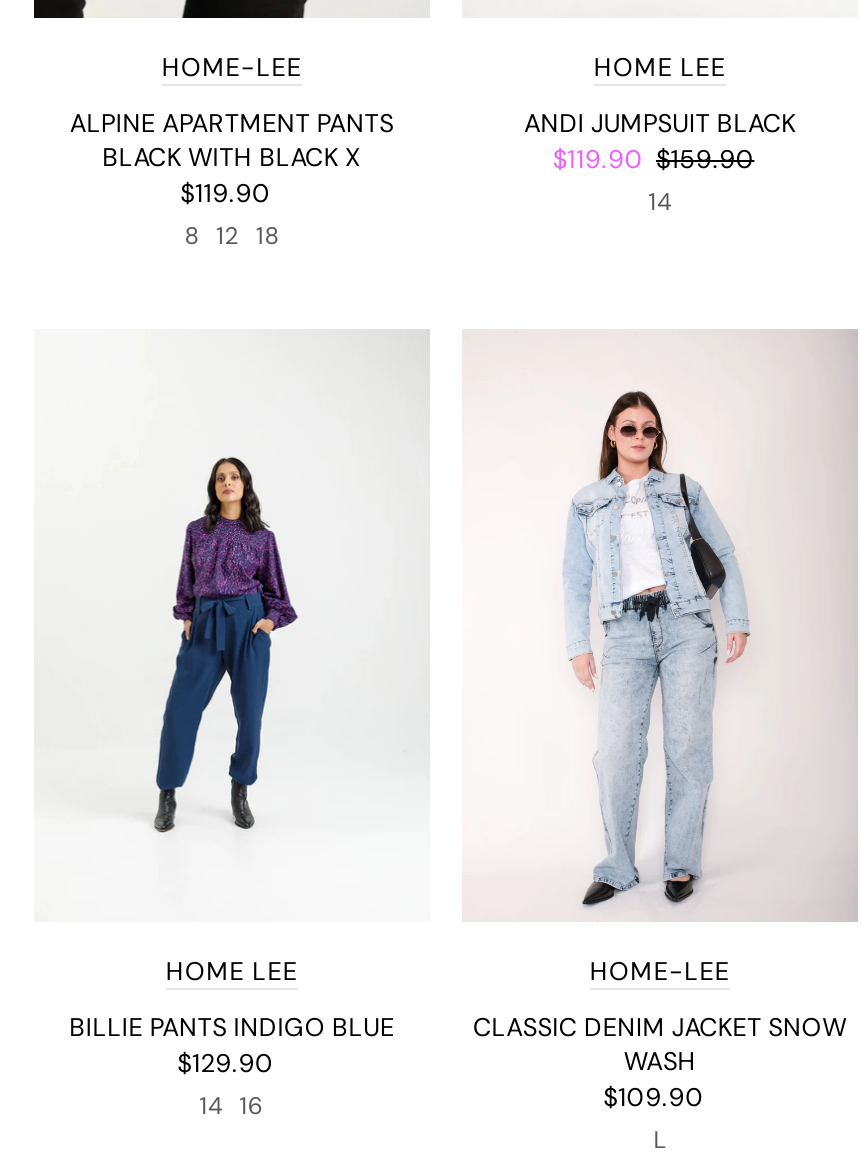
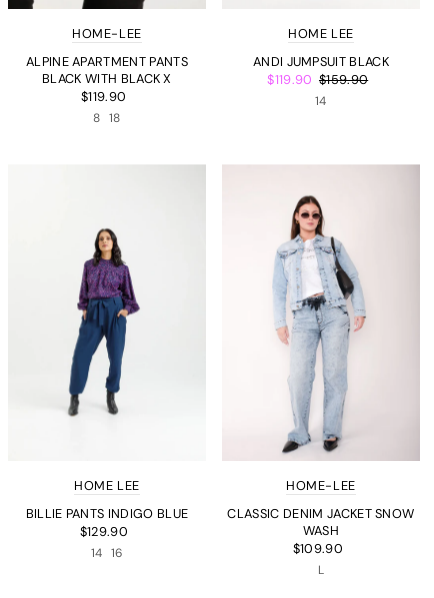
- 8 12 18
+ 8 18
